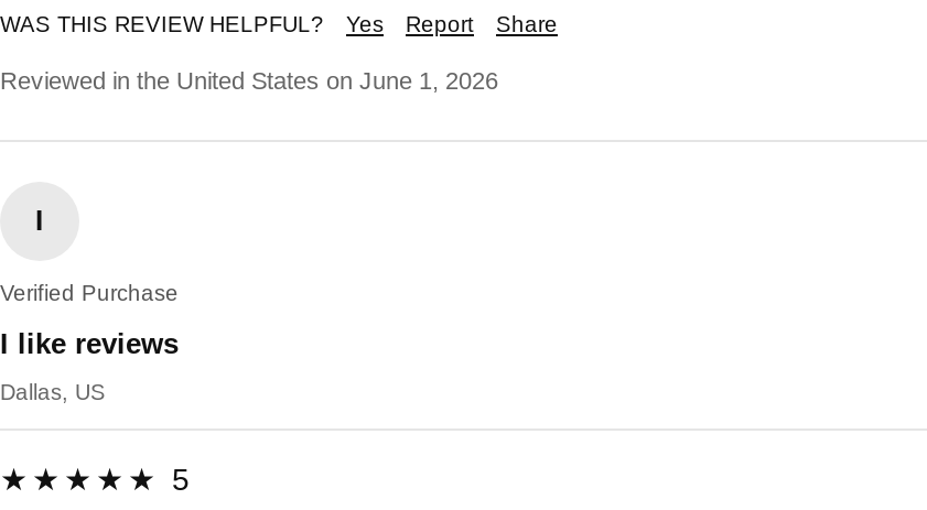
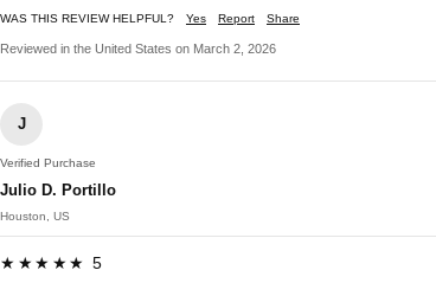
- Reviewed in the United States on June 1, 2026
+ Reviewed in the United States on March 2, 2026

- I
+ J

- I like reviews
+ Julio D. Portillo

- Dallas, US
+ Houston, US
